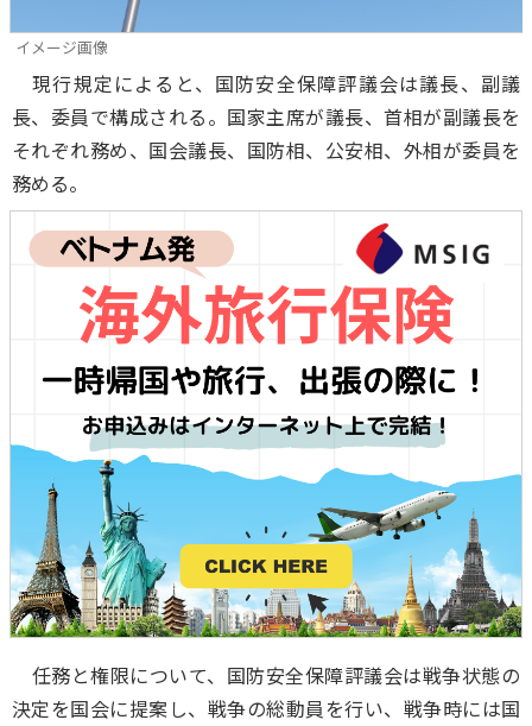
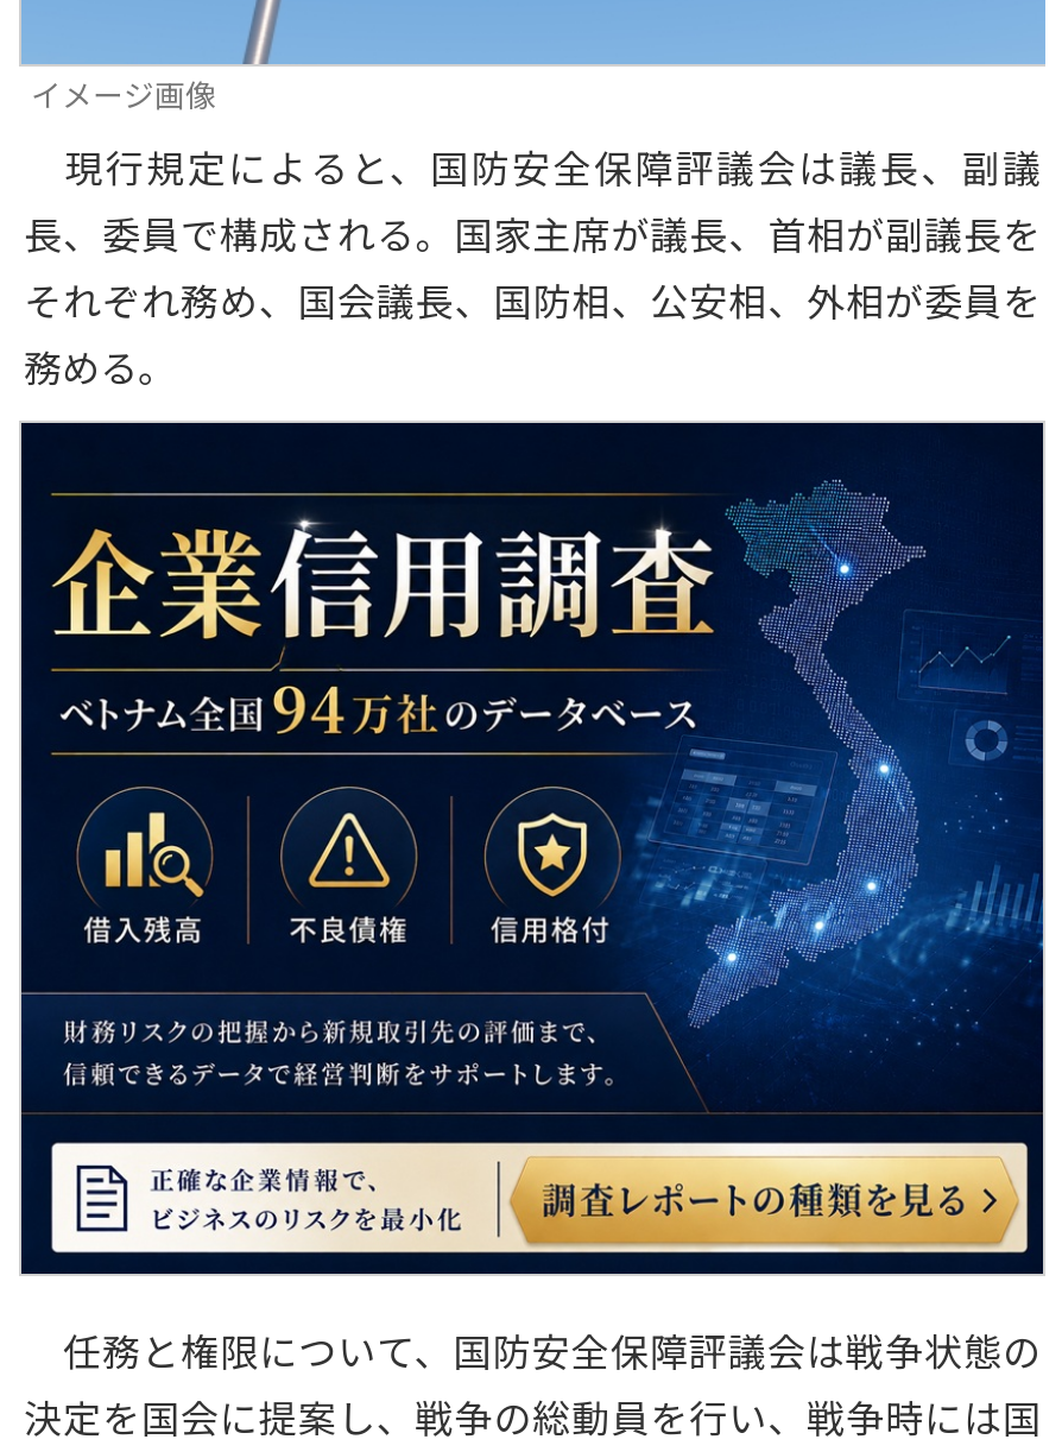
- [image]
+ [image]
